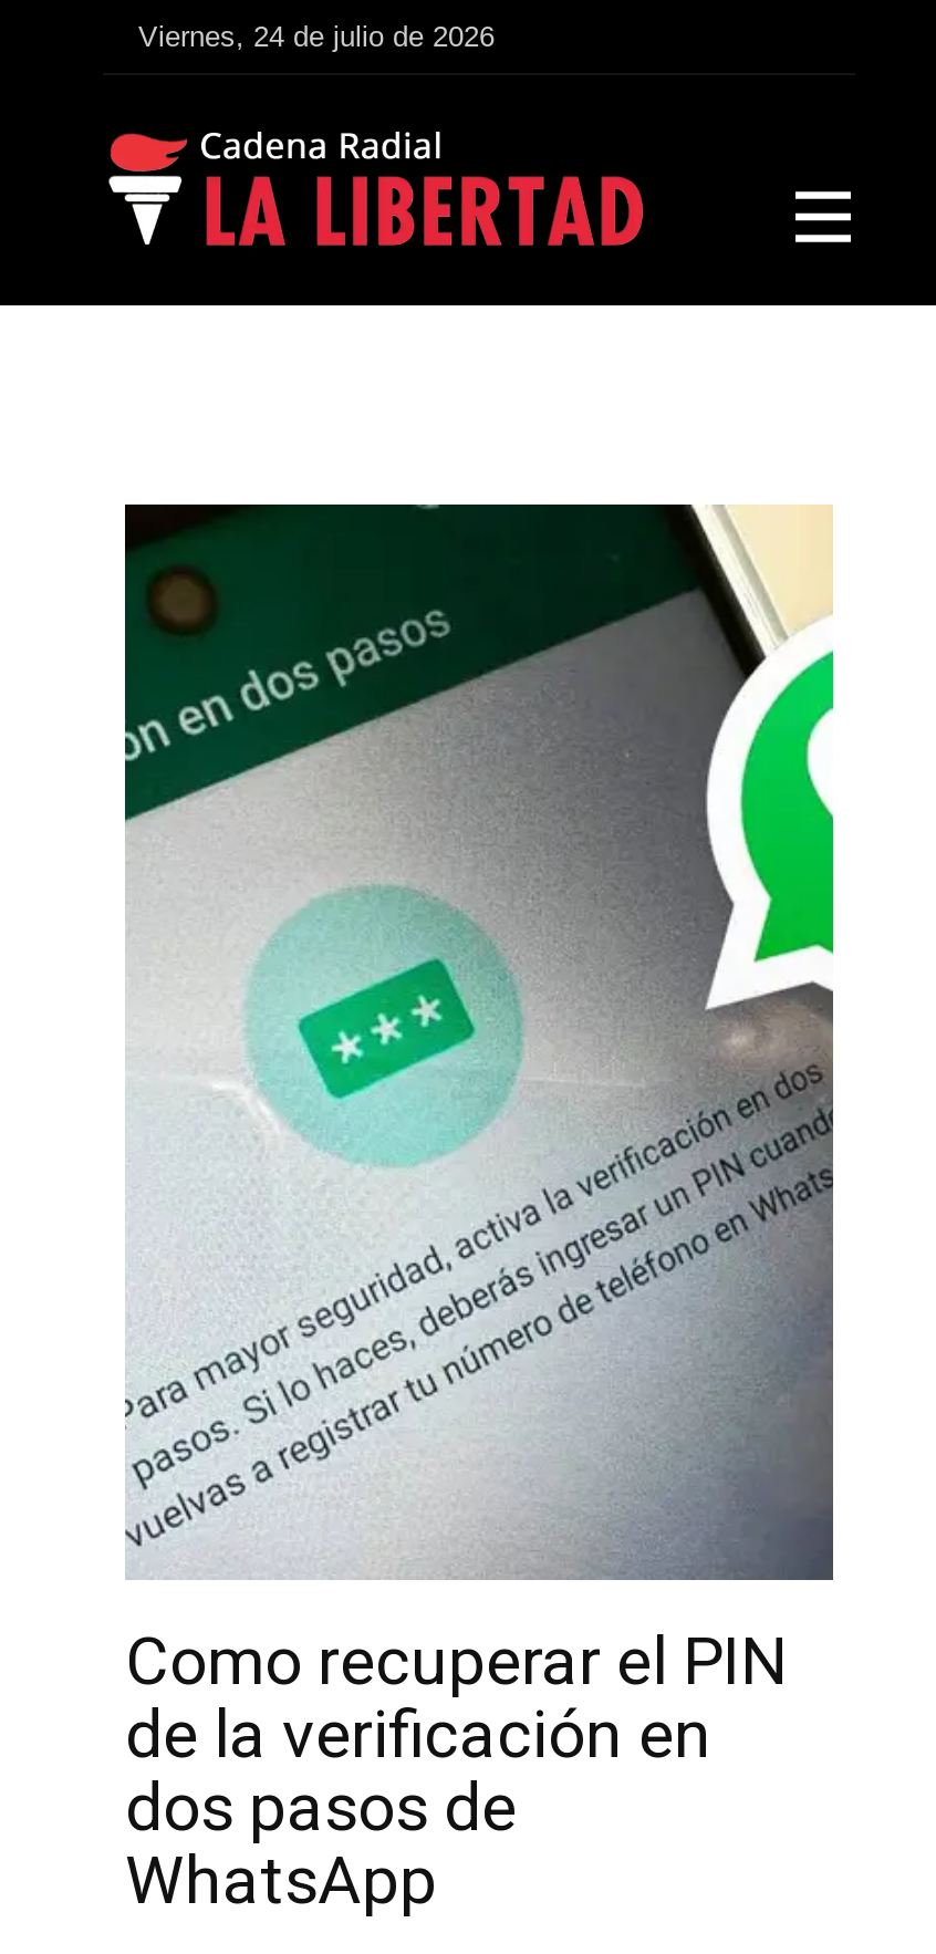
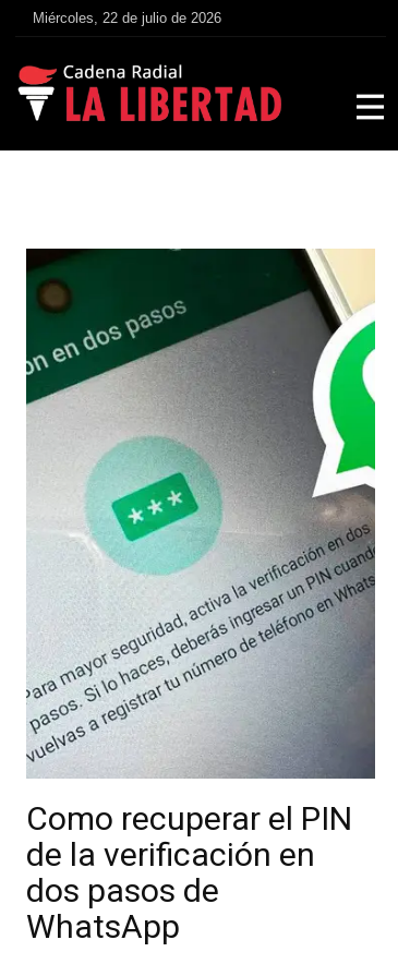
- Viernes, 24 de julio de 2026
+ Miércoles, 22 de julio de 2026
